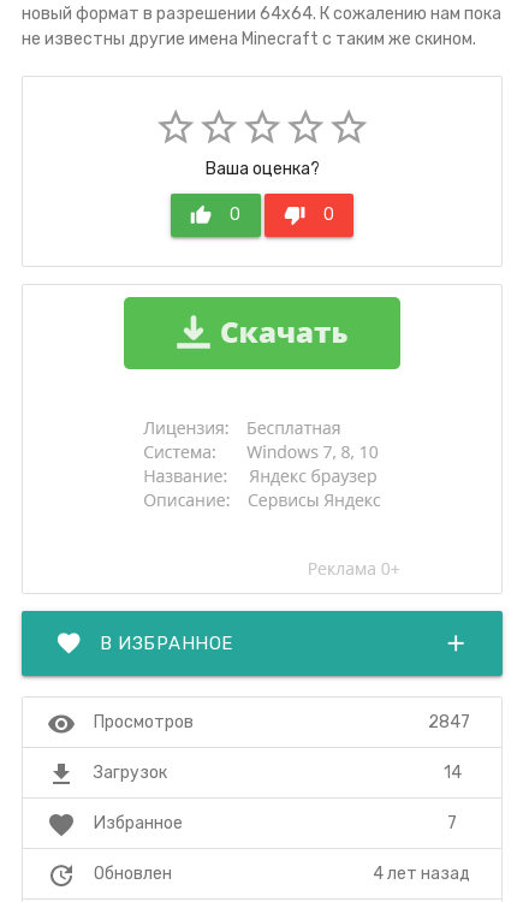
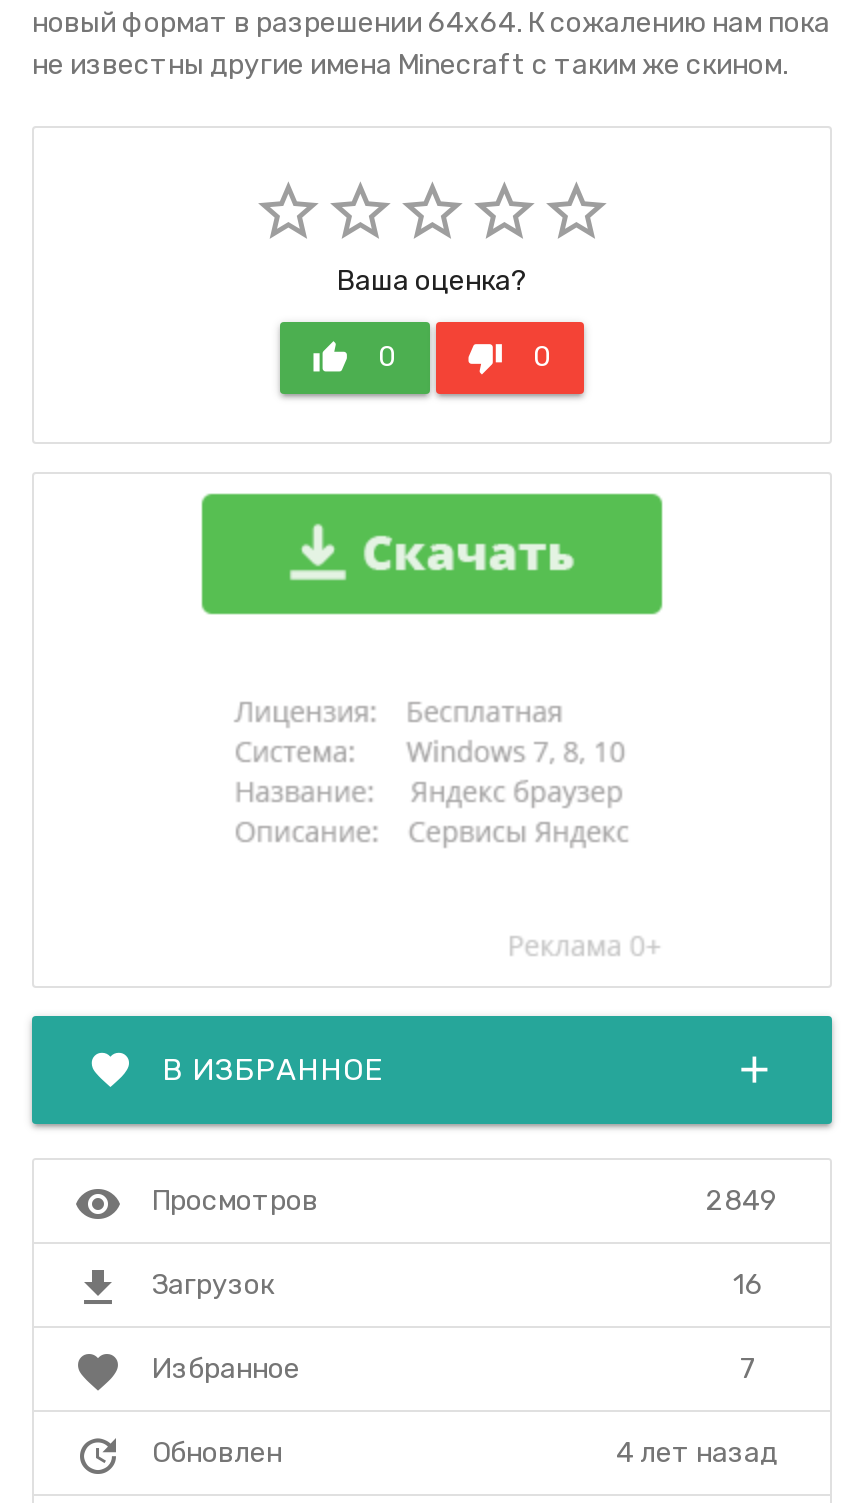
- 2847
+ 2849

- 14
+ 16
